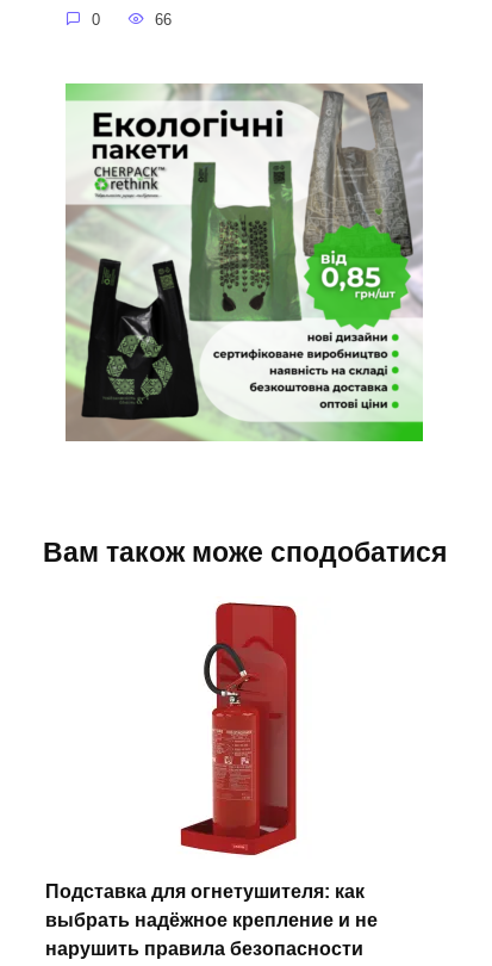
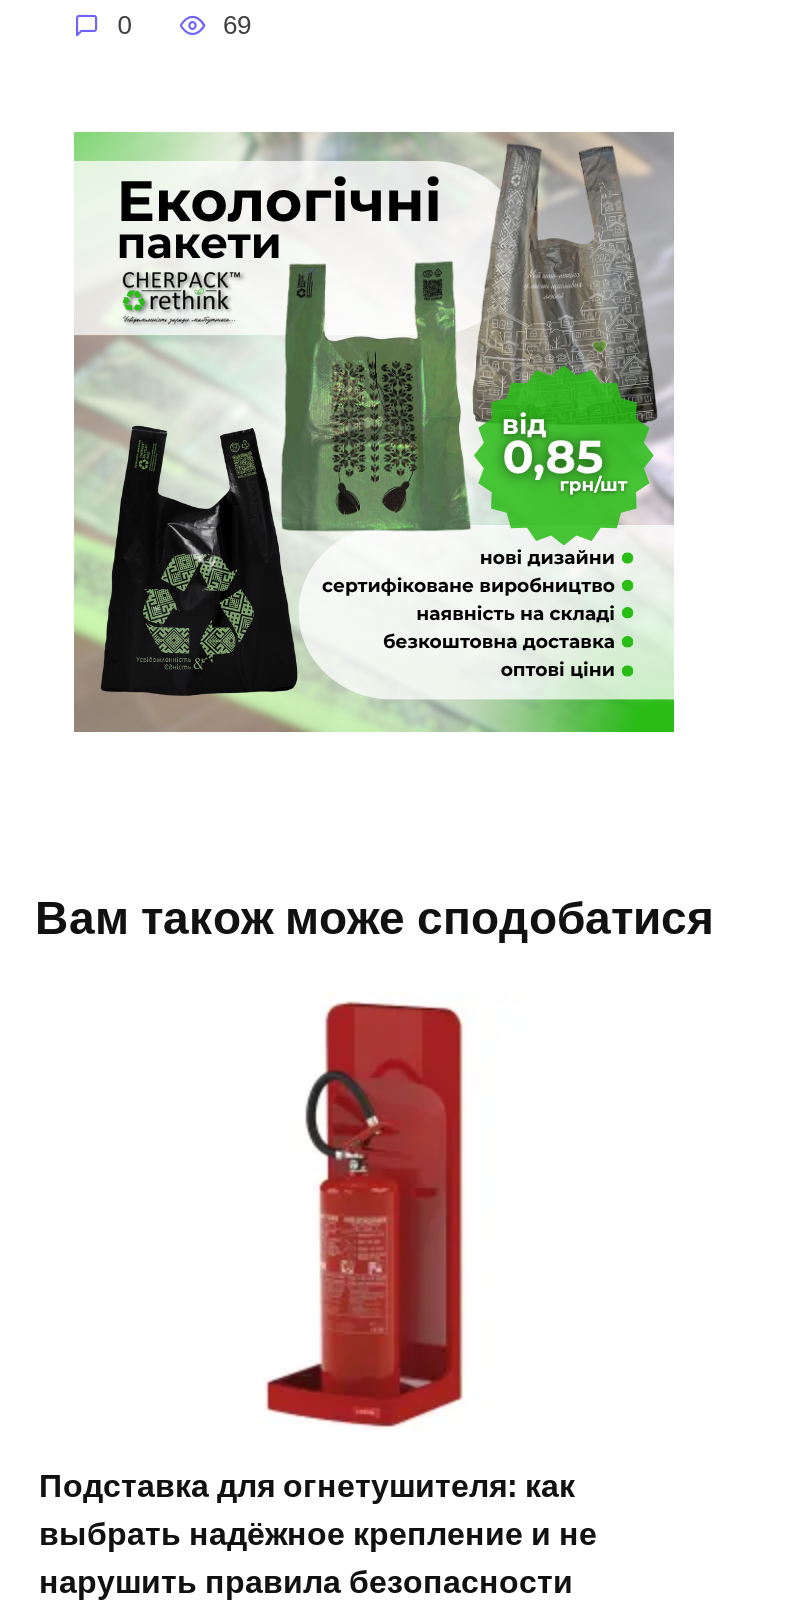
- 66
+ 69
